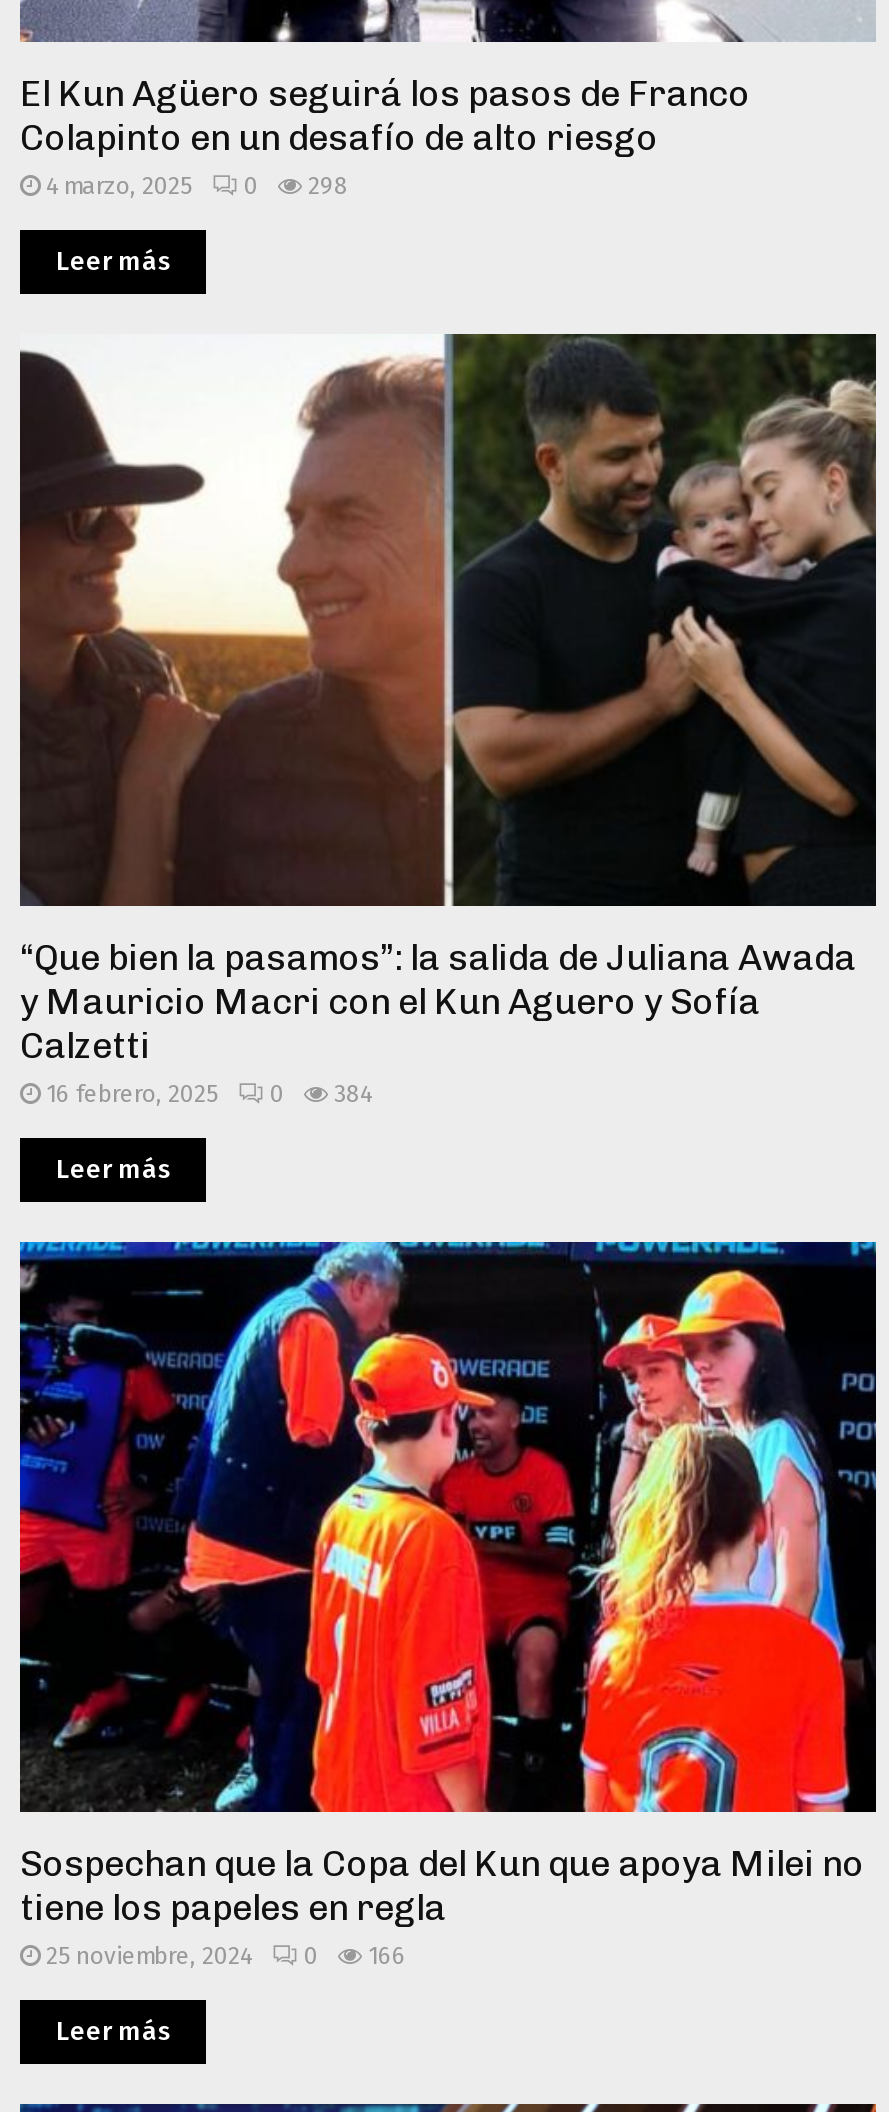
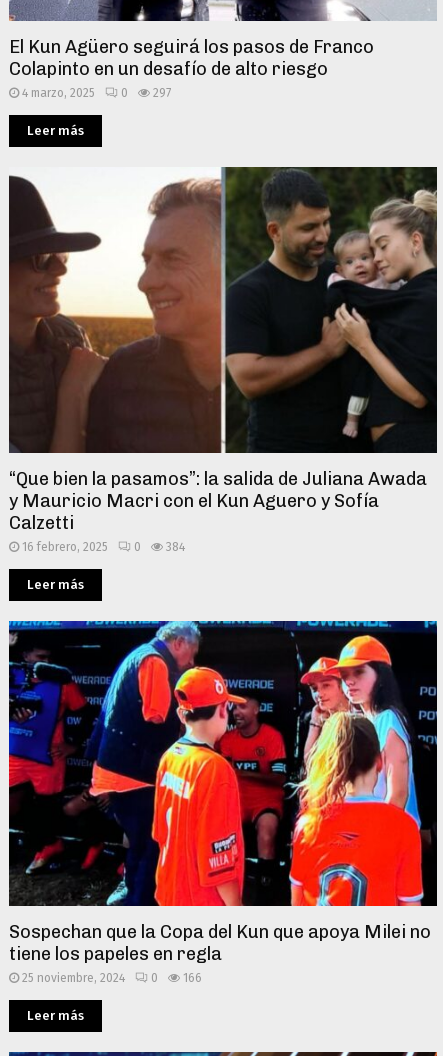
- 4 marzo, 2025 0 298
+ 4 marzo, 2025 0 297
